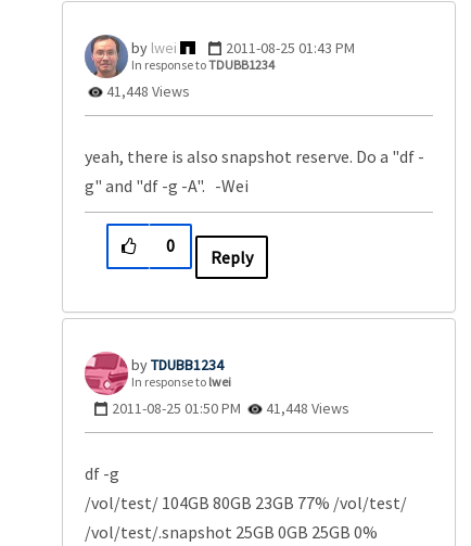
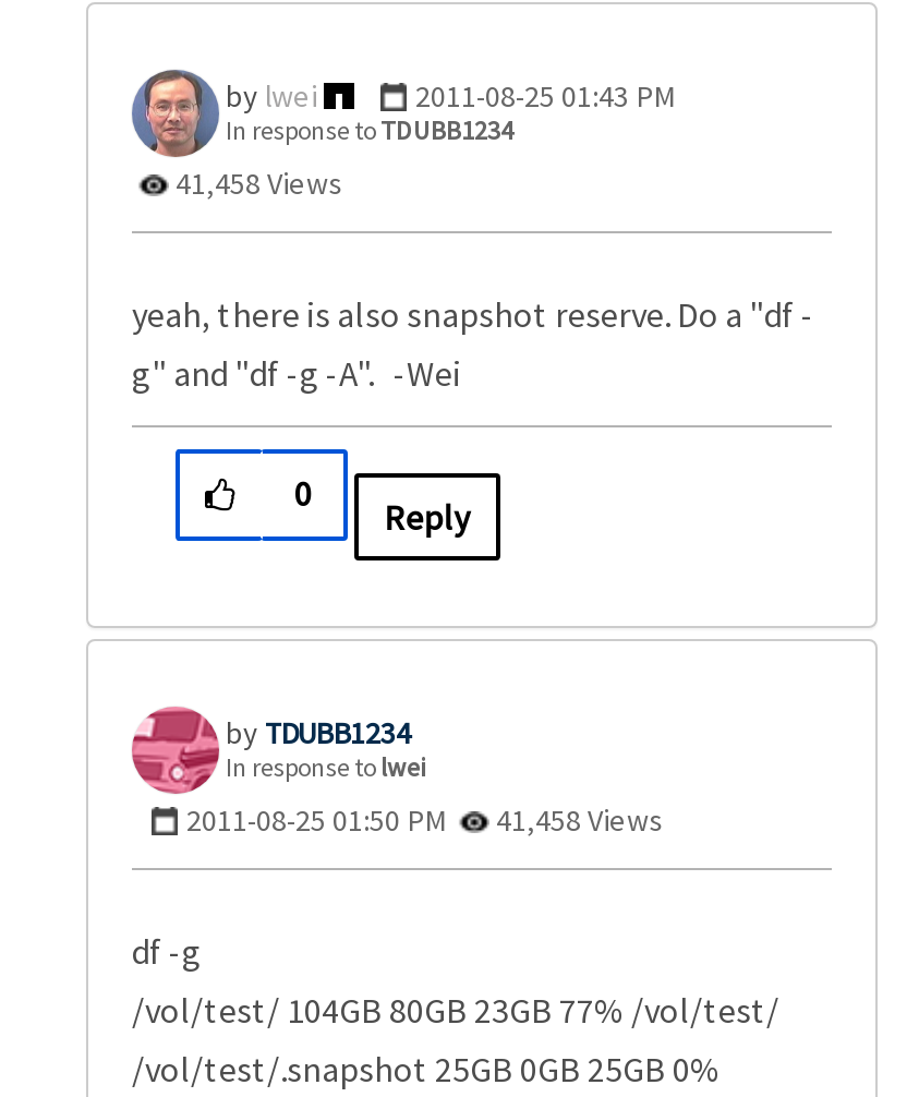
- 41,448 Views
+ 41,458 Views

- 2011-08-25 01:50 PM 41,448 Views
+ 2011-08-25 01:50 PM 41,458 Views
